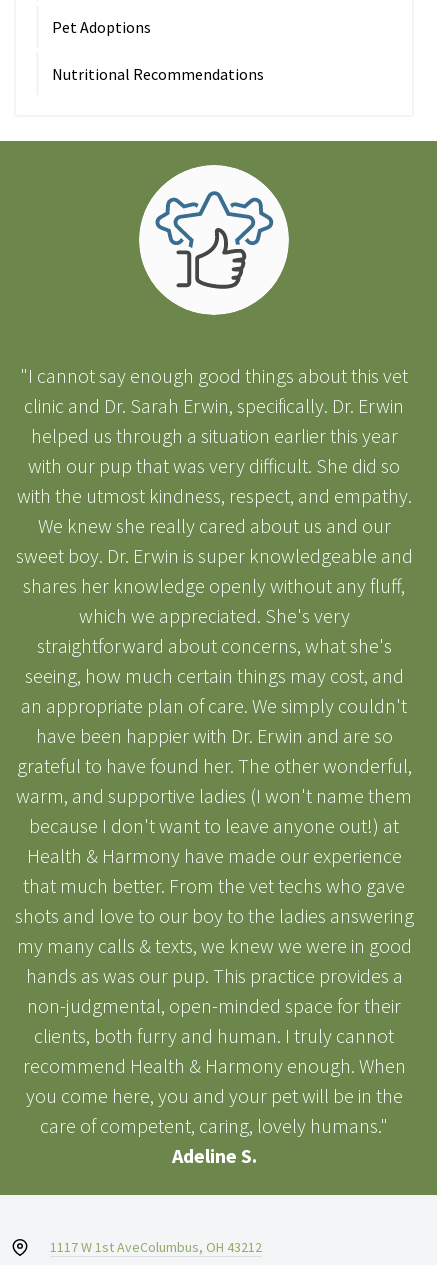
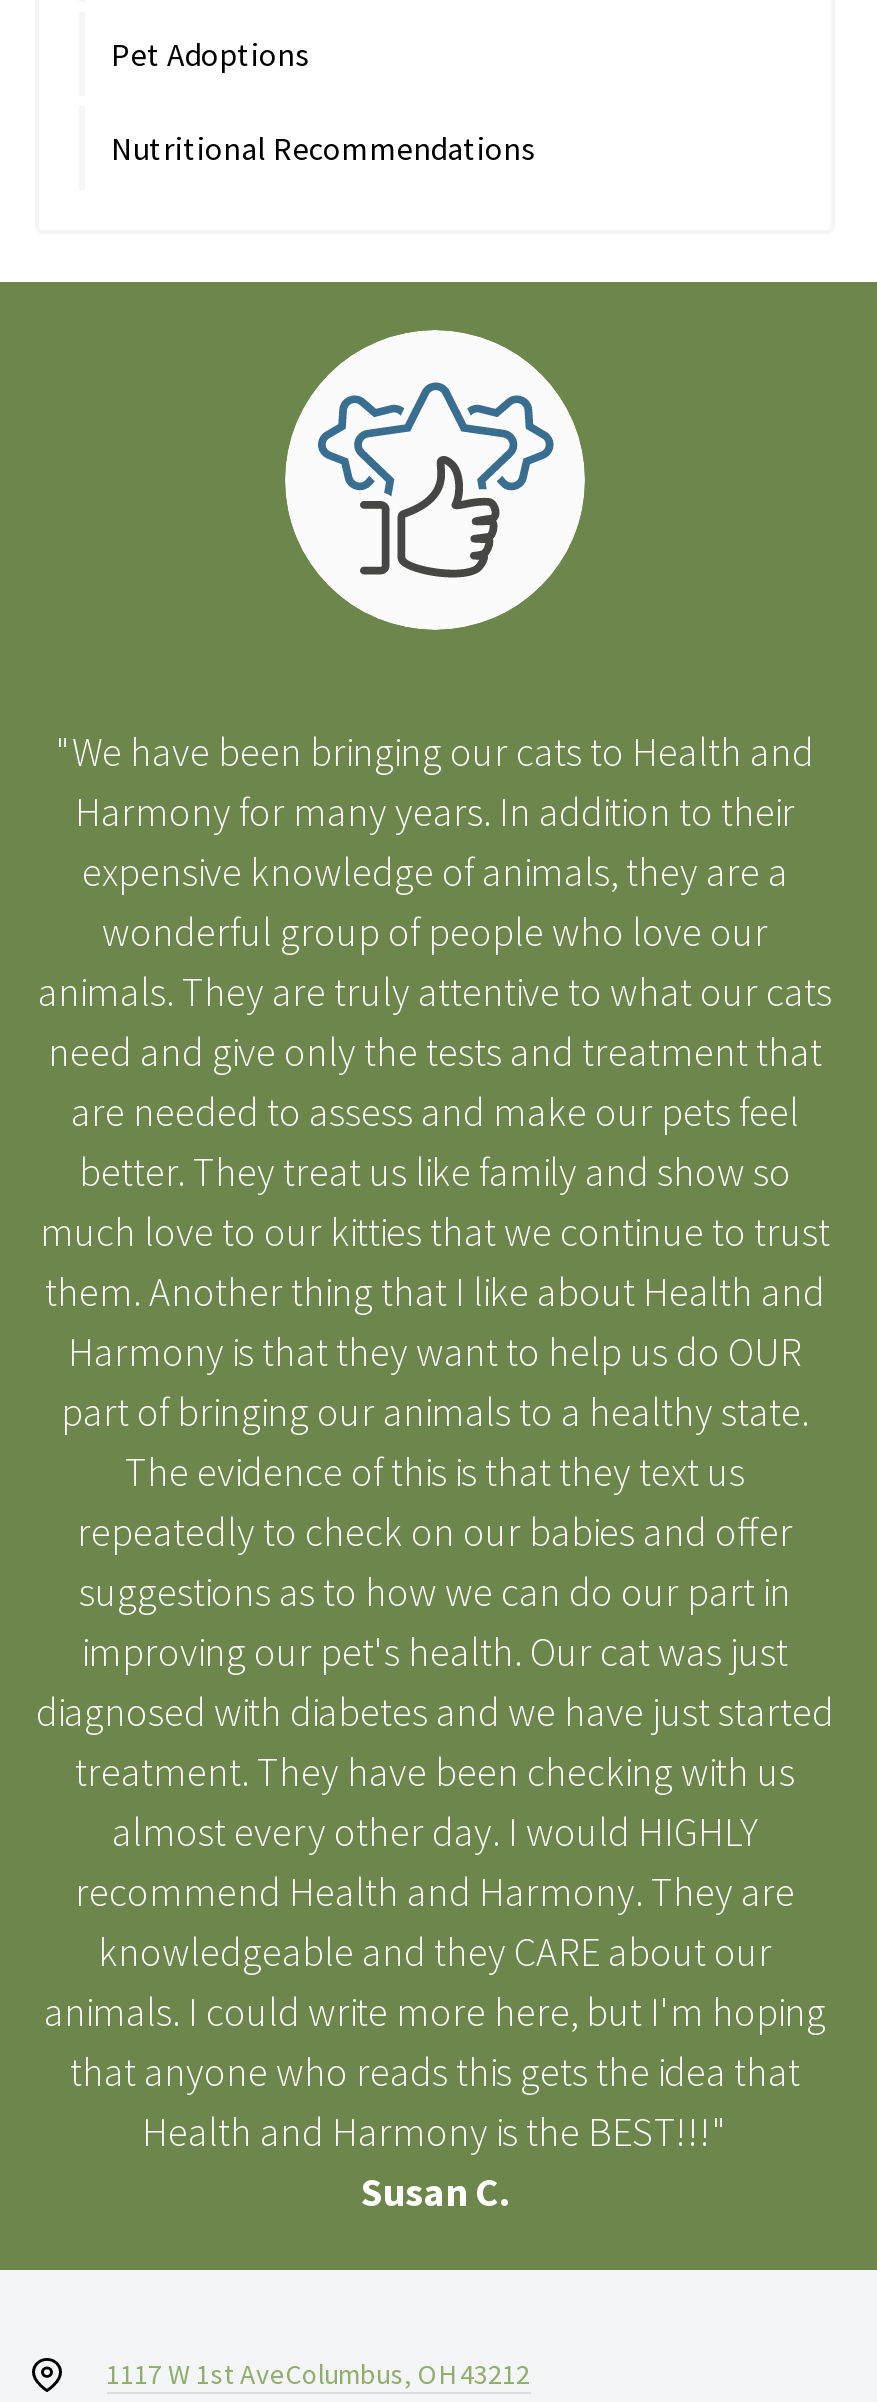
- "I cannot say enough good things about this vet
- clinic and Dr. Sarah Erwin, specifically. Dr. Erwin
- helped us through a situation earlier this year
- with our pup that was very difficult. She did so
- with the utmost kindness, respect, and empathy.
- We knew she really cared about us and our
- sweet boy. Dr. Erwin is super knowledgeable and
- shares her knowledge openly without any fluff,
- which we appreciated. She's very
- straightforward about concerns, what she's
- seeing, how much certain things may cost, and
- an appropriate plan of care. We simply couldn't
- have been happier with Dr. Erwin and are so
- grateful to have found her. The other wonderful,
- warm, and supportive ladies (I won't name them
- because I don't want to leave anyone out!) at
- Health & Harmony have made our experience
- that much better. From the vet techs who gave
- shots and love to our boy to the ladies answering
- my many calls & texts, we knew we were in good
- hands as was our pup. This practice provides a
- non-judgmental, open-minded space for their
- clients, both furry and human. I truly cannot
- recommend Health & Harmony enough. When
- you come here, you and your pet will be in the
- care of competent, caring, lovely humans."
- Adeline S.
+ "We have been bringing our cats to Health and
+ Harmony for many years. In addition to their
+ expensive knowledge of animals, they are a
+ wonderful group of people who love our
+ animals. They are truly attentive to what our cats
+ need and give only the tests and treatment that
+ are needed to assess and make our pets feel
+ better. They treat us like family and show so
+ much love to our kitties that we continue to trust
+ them. Another thing that I like about Health and
+ Harmony is that they want to help us do OUR
+ part of bringing our animals to a healthy state.
+ The evidence of this is that they text us
+ repeatedly to check on our babies and offer
+ suggestions as to how we can do our part in
+ improving our pet's health. Our cat was just
+ diagnosed with diabetes and we have just started
+ treatment. They have been checking with us
+ almost every other day. I would HIGHLY
+ recommend Health and Harmony. They are
+ knowledgeable and they CARE about our
+ animals. I could write more here, but I'm hoping
+ that anyone who reads this gets the idea that
+ Health and Harmony is the BEST!!!"
+ Susan C.
